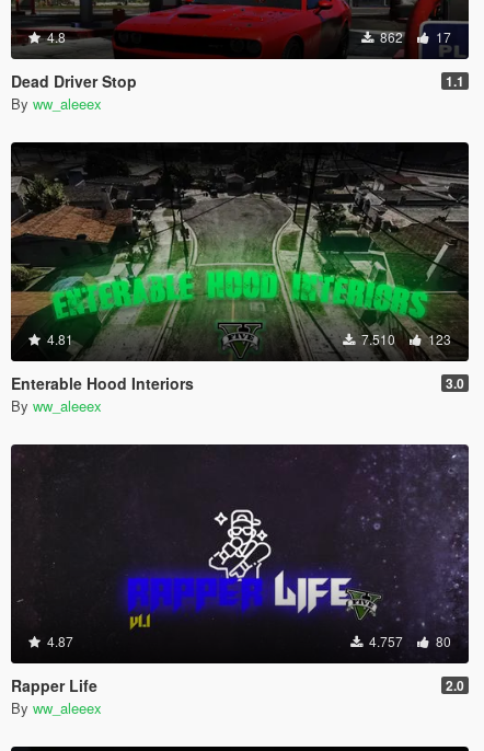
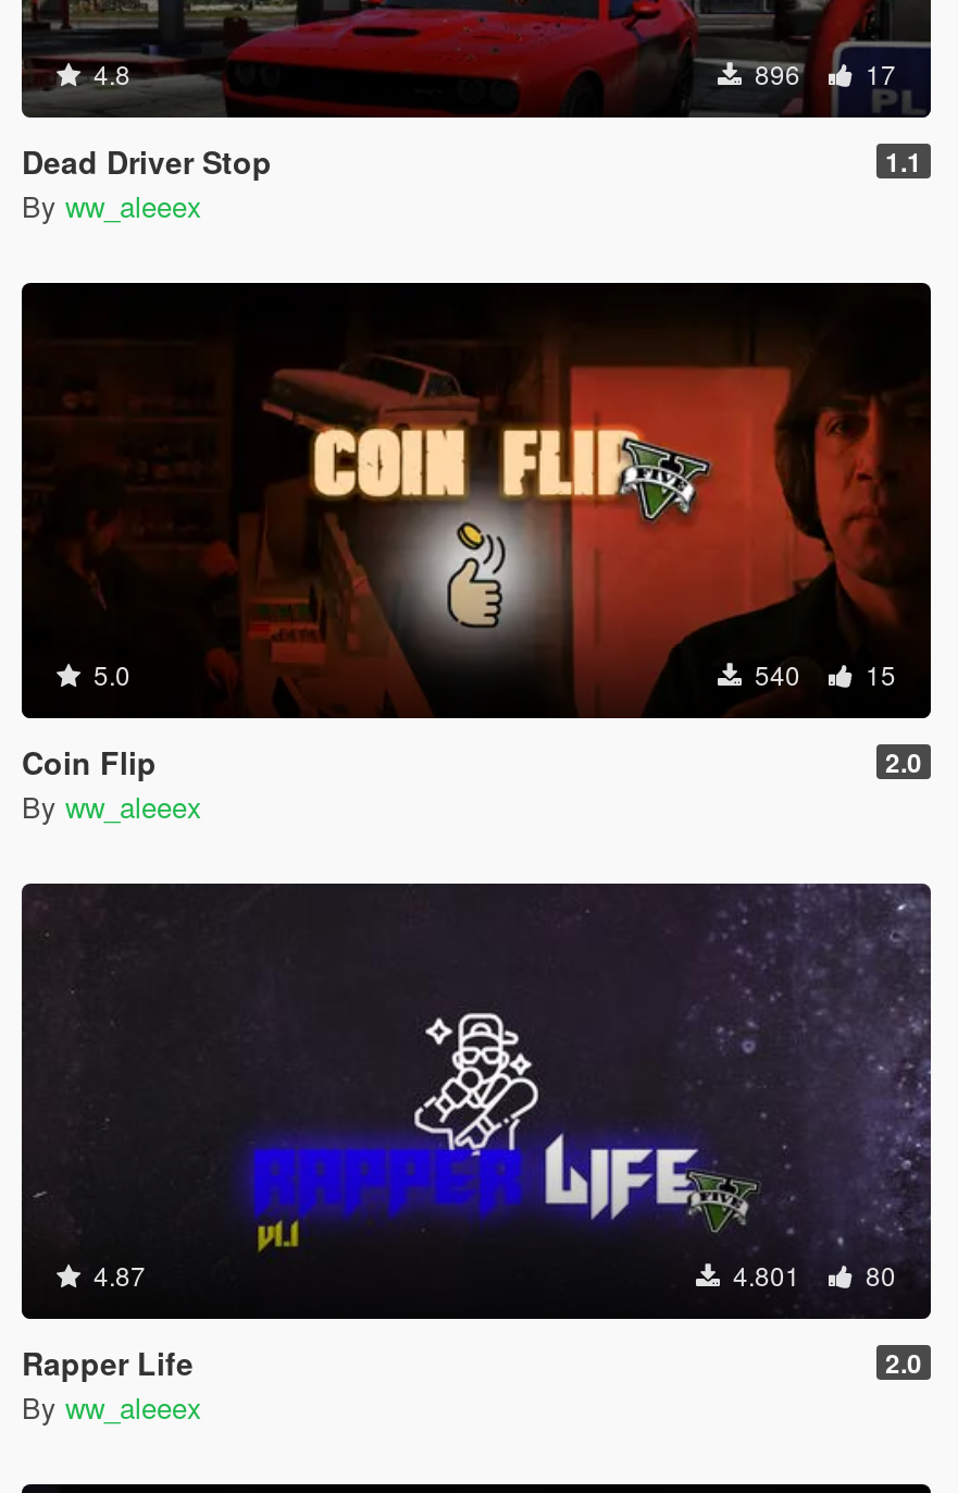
- 862 17
+ 896 17

- [image]
- 4.81
- 7.510
- 123
+ [image]
+ 5.0
+ 540
+ 15

- Enterable Hood Interiors
- 3.0
+ Coin Flip
+ 2.0

- 4.757 80
+ 4.801 80
